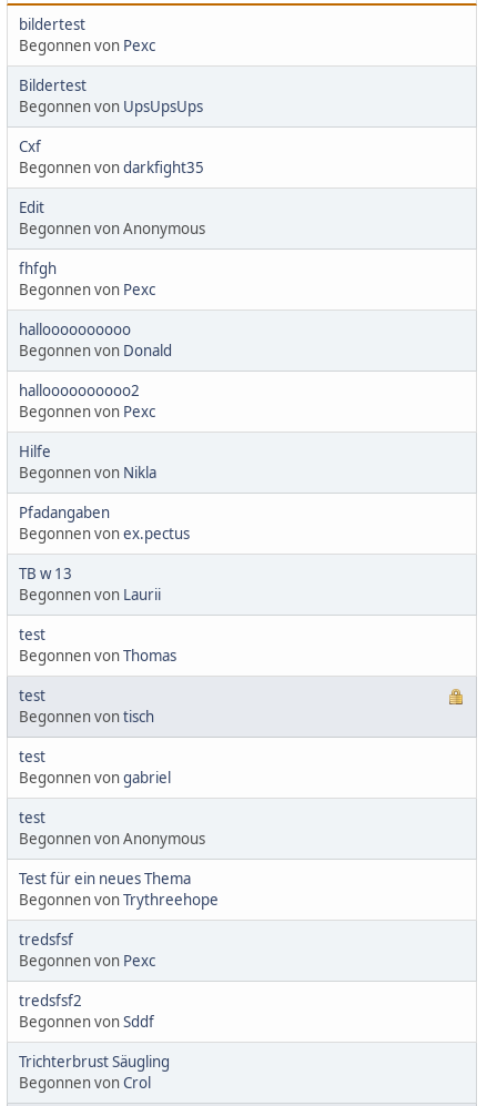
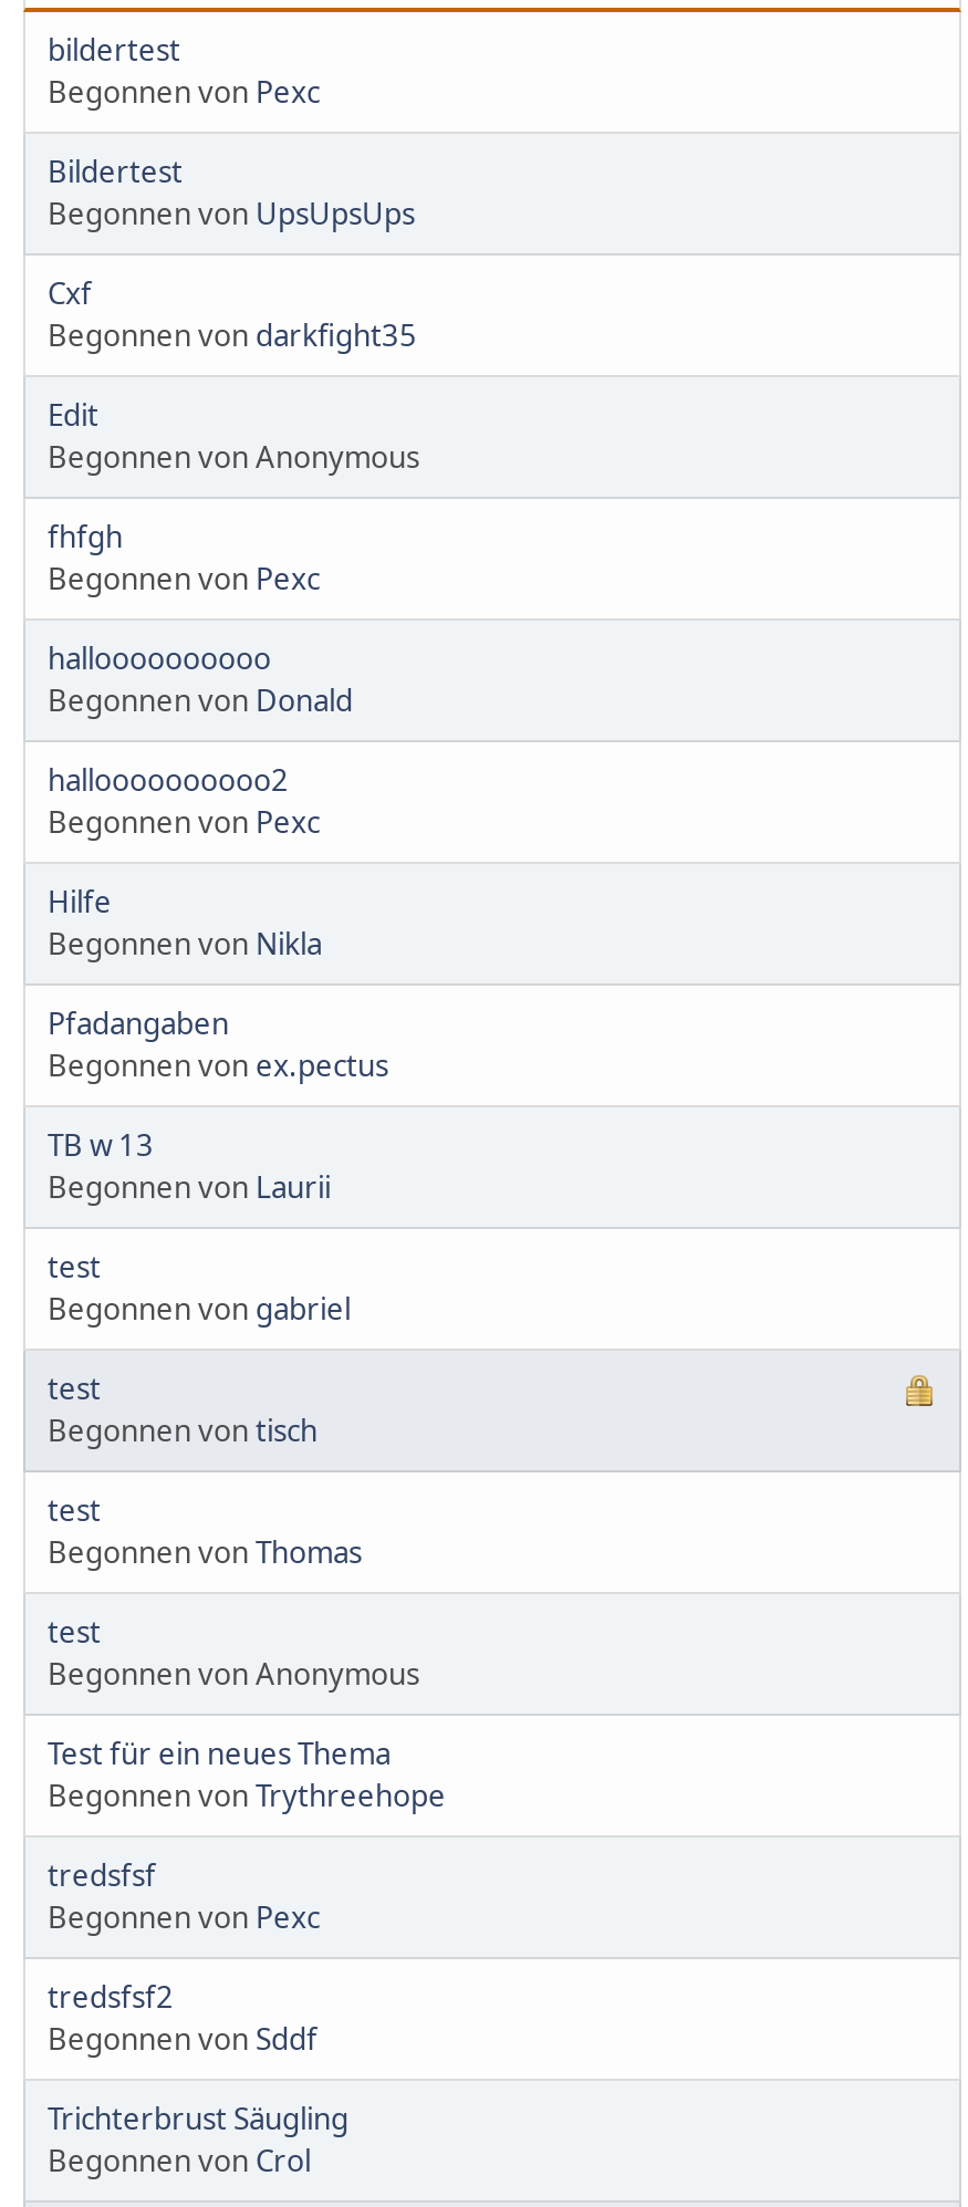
moved down: Begonnen von Thomas

moved up: Begonnen von gabriel
